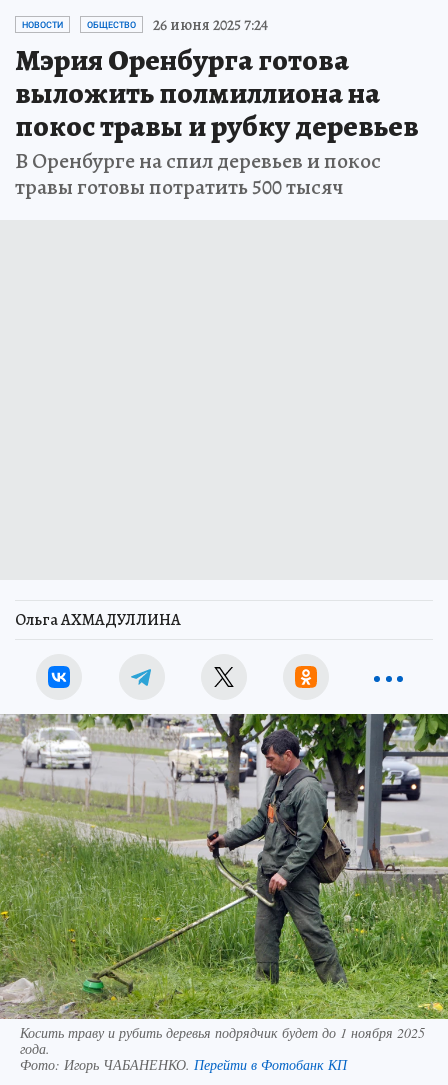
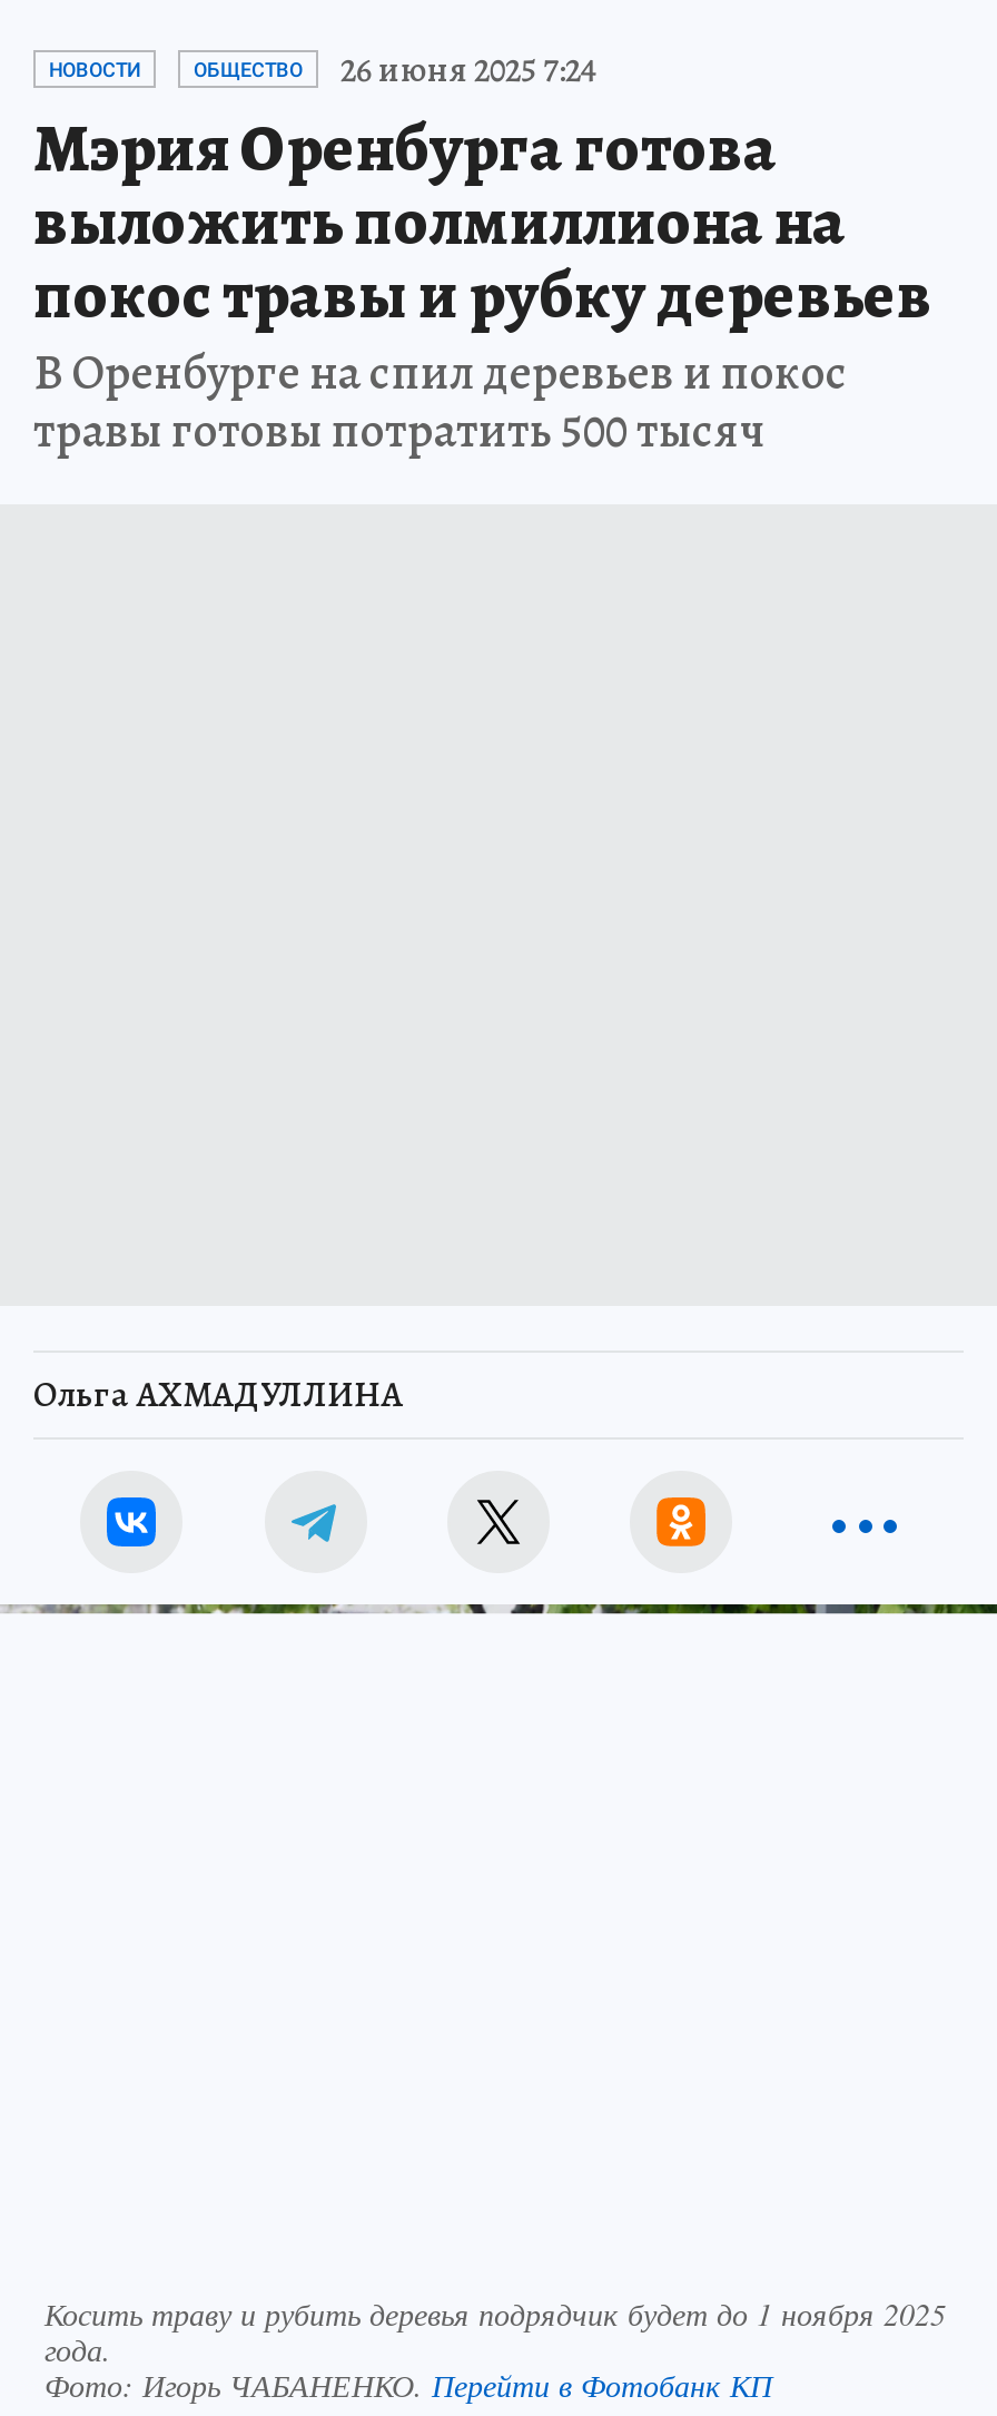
- [image]
